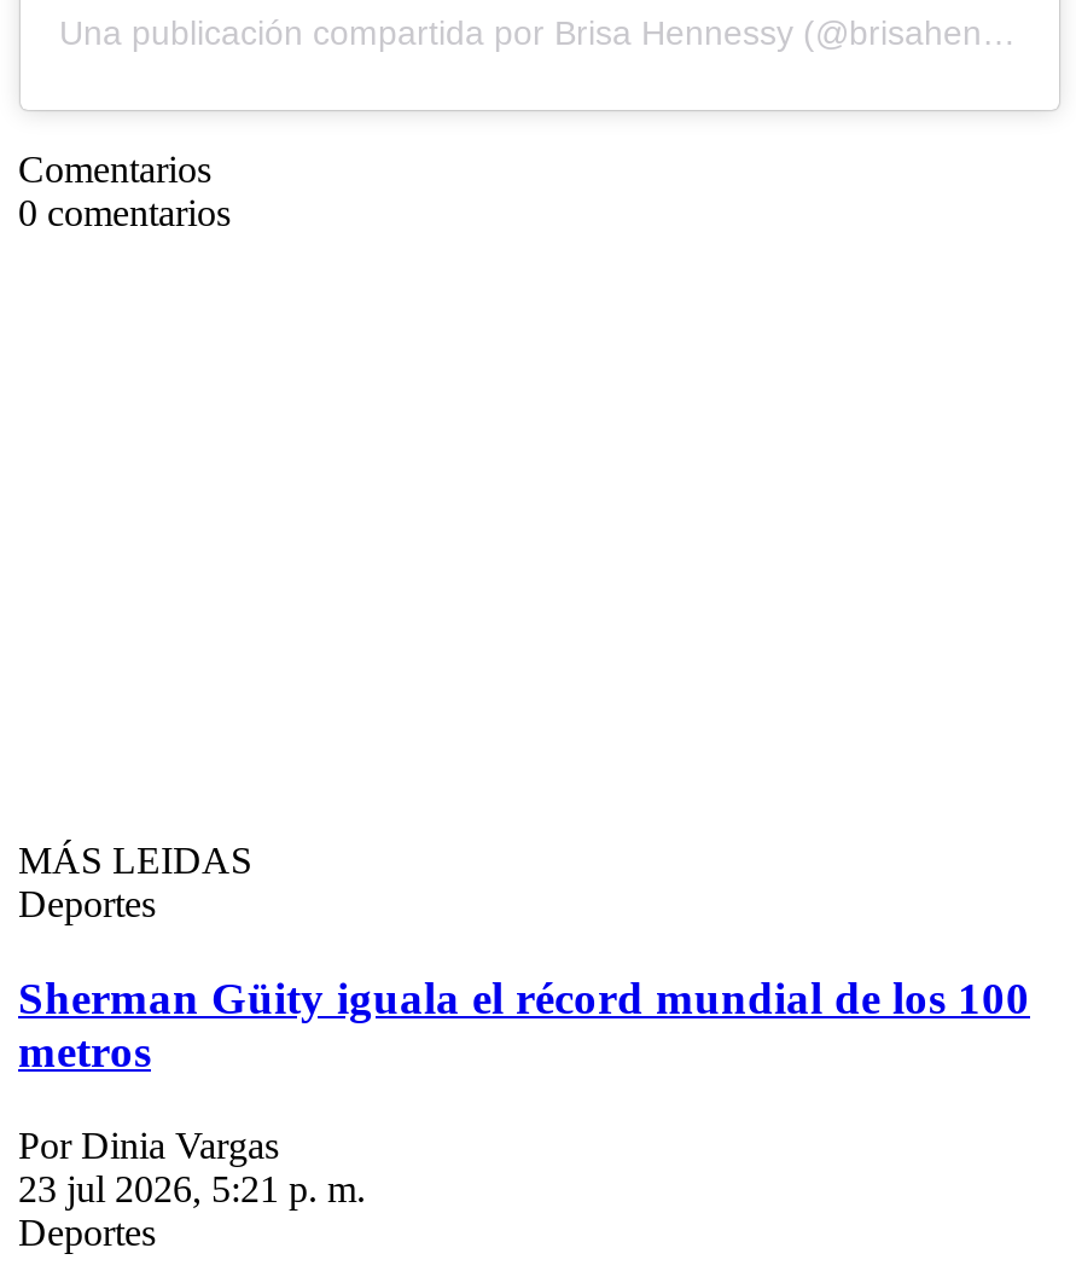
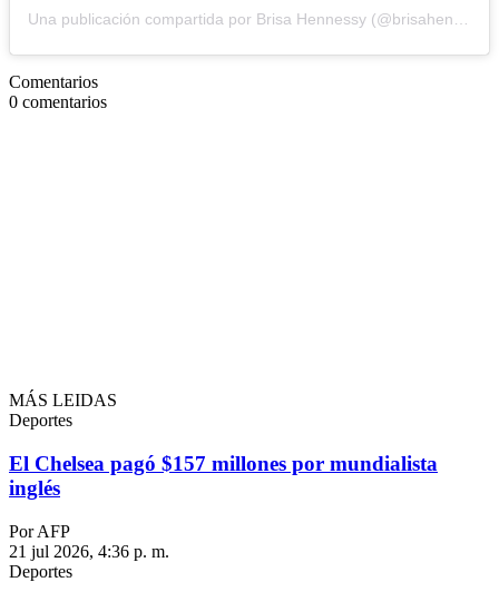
- Sherman Güity iguala el récord mundial de los 100
- metros
+ El Chelsea pagó $157 millones por mundialista
+ inglés

- Por Dinia Vargas
- 23 jul 2026, 5:21 p. m.
+ Por AFP
+ 21 jul 2026, 4:36 p. m.
